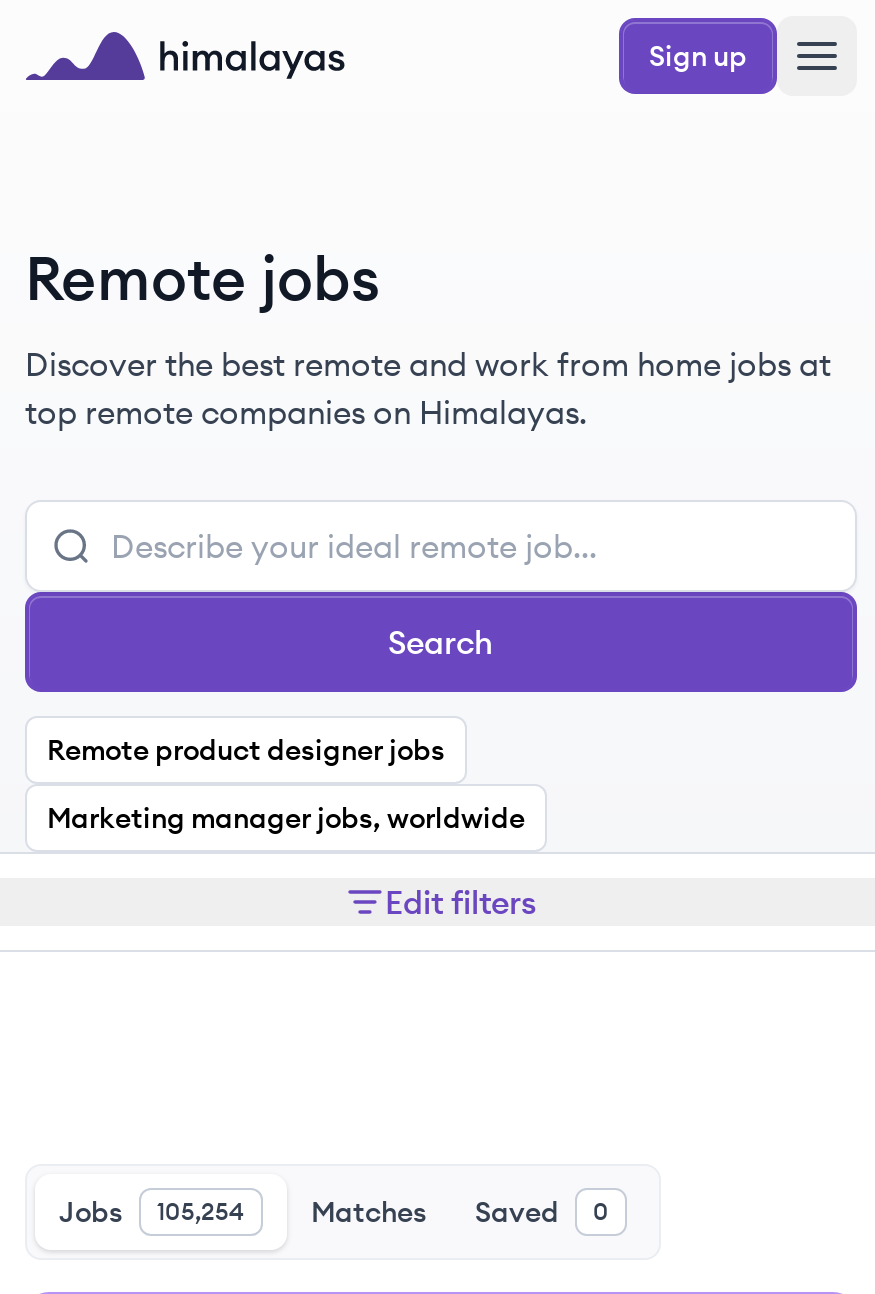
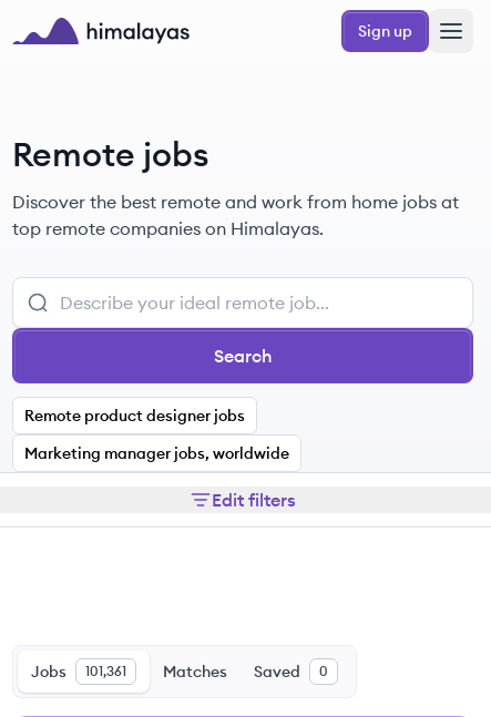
- Jobs 105,254
+ Jobs 101,361
